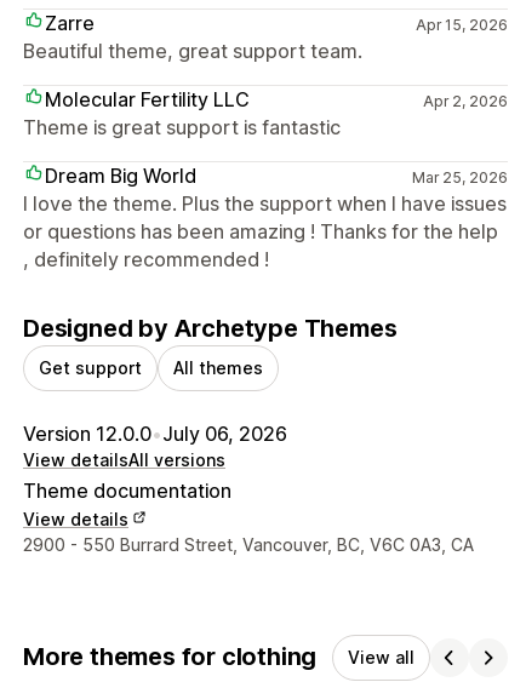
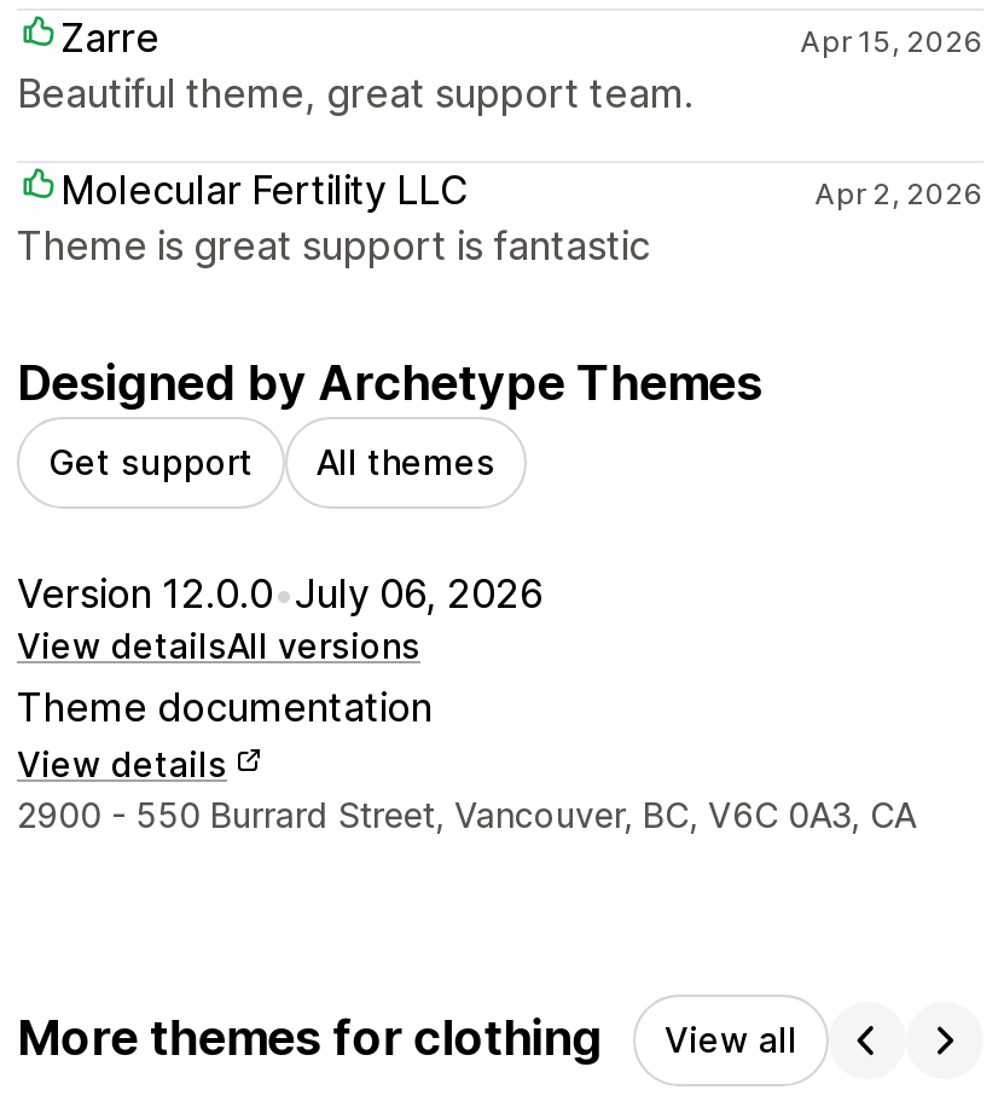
- Dream Big World
- Mar 25, 2026
- I love the theme. Plus the support when I have issues
- or questions has been amazing ! Thanks for the help
- , definitely recommended !
